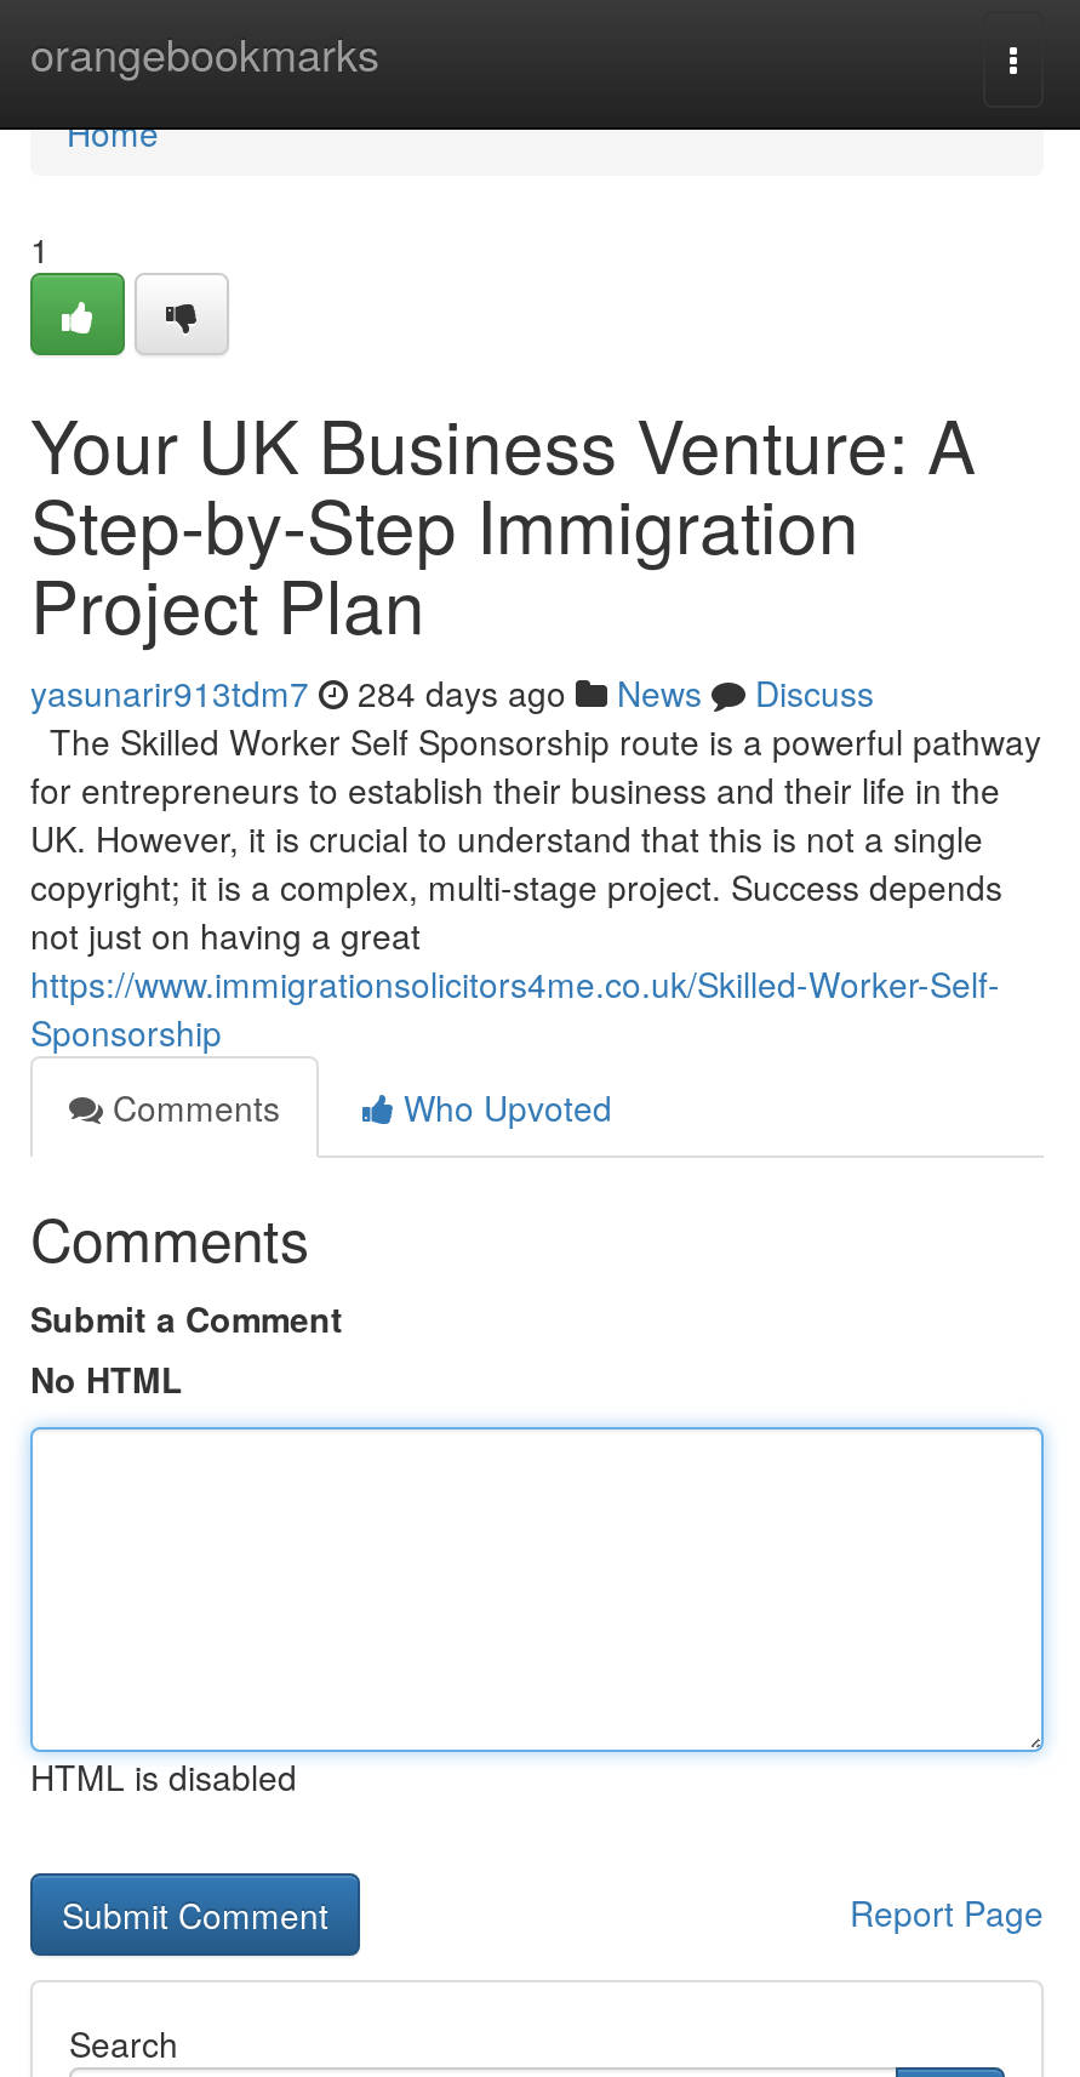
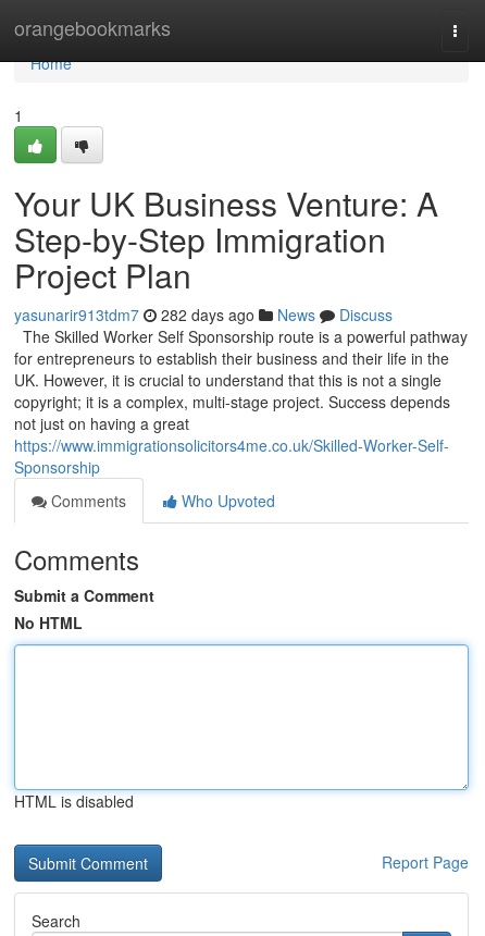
- yasunarir913tdm7 284 days ago News Discuss
+ yasunarir913tdm7 282 days ago News Discuss
